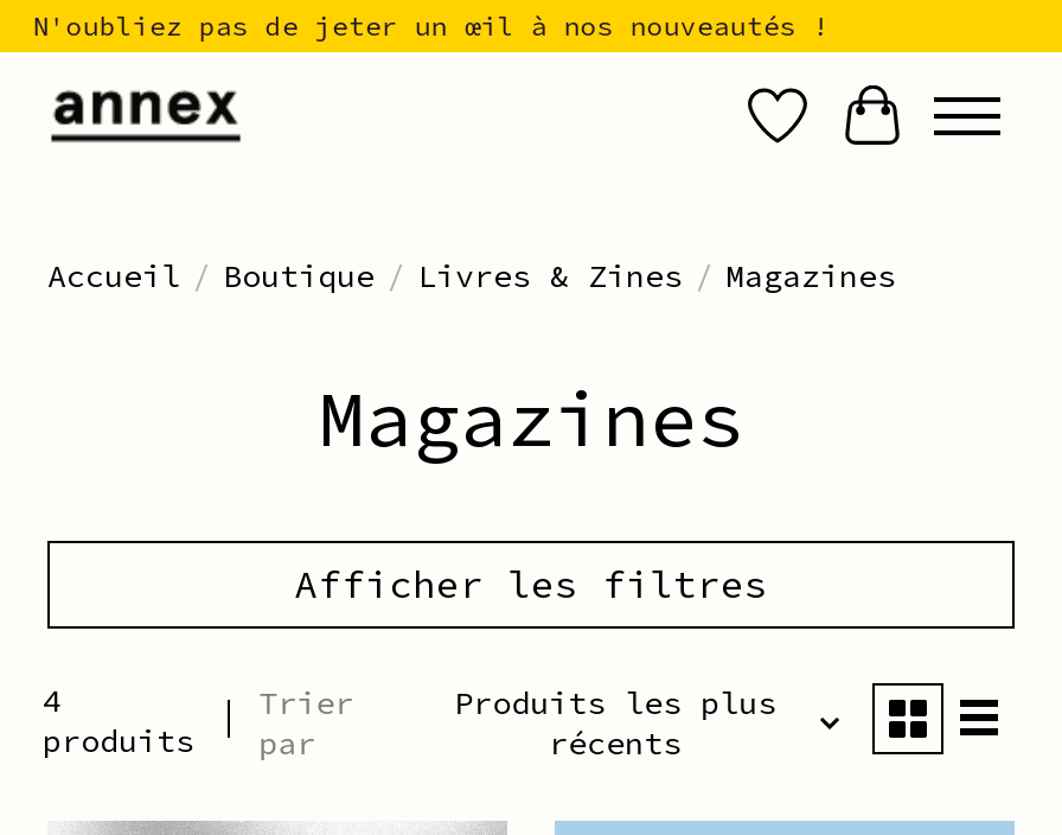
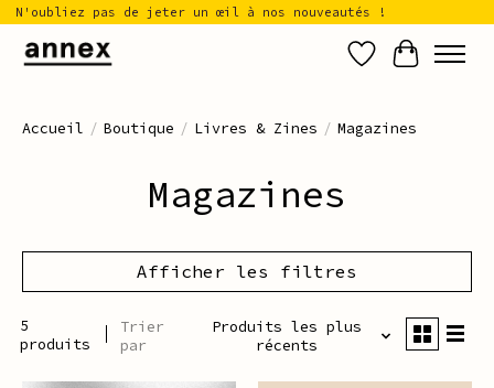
- 4
+ 5
